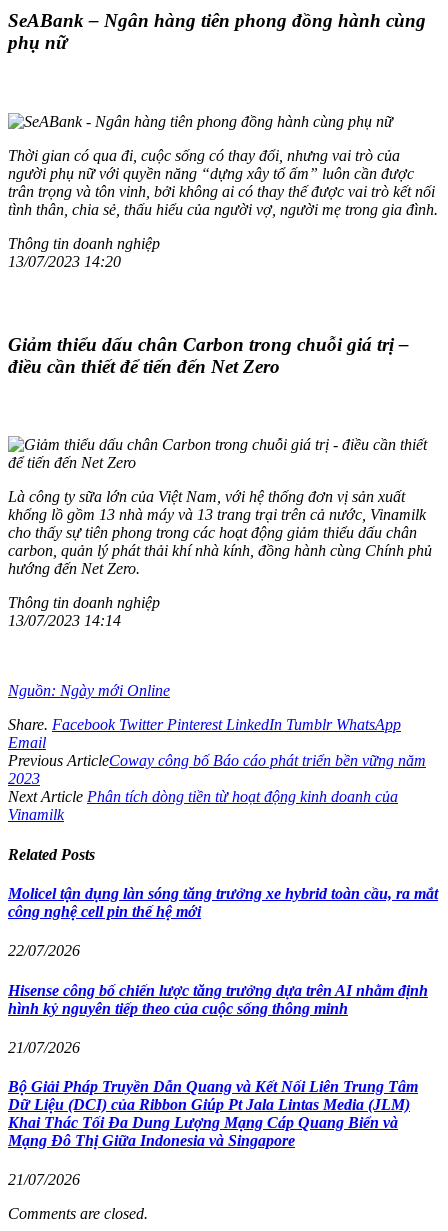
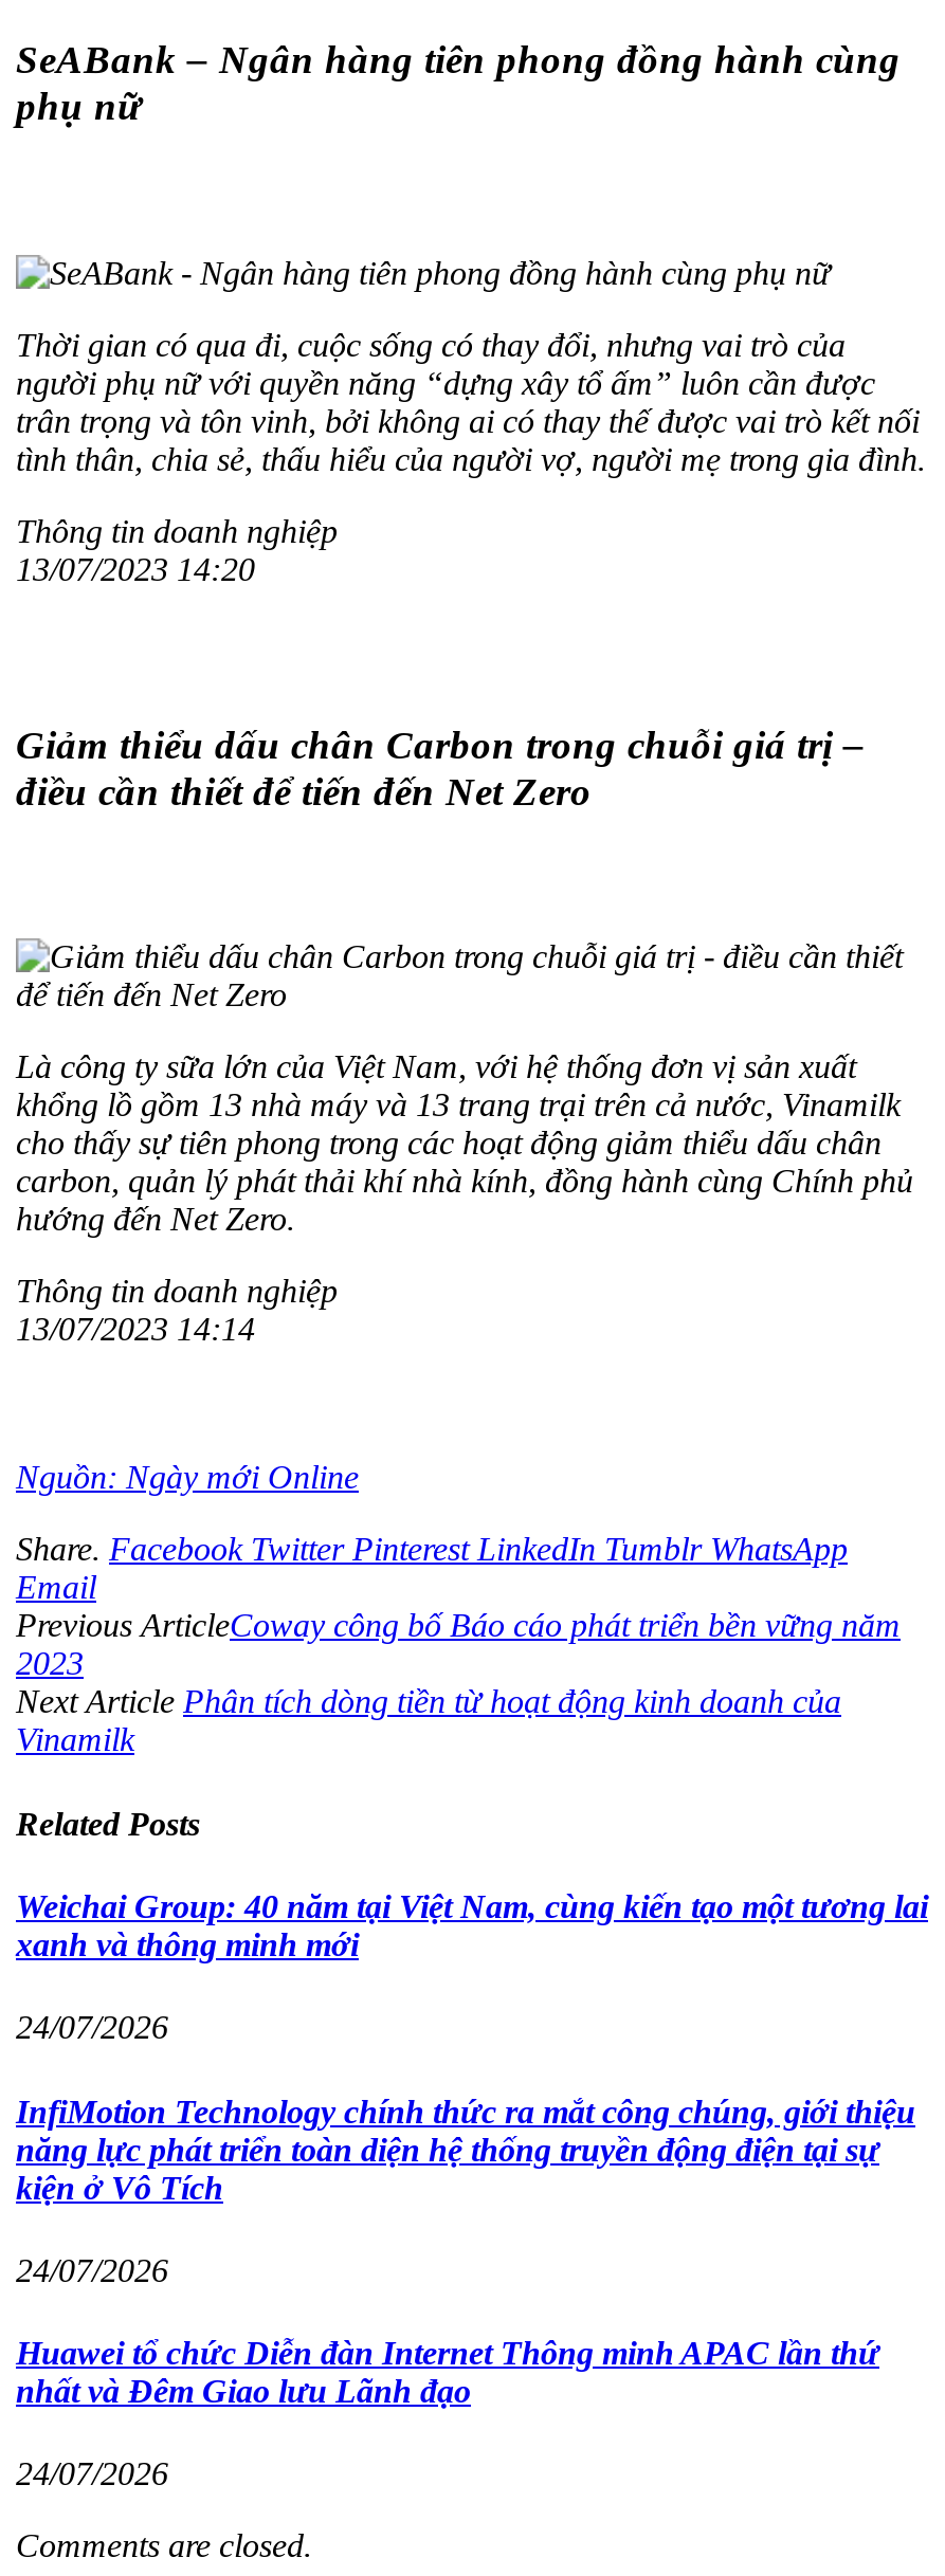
- Molicel tận dụng làn sóng tăng trưởng xe hybrid toàn cầu, ra mắt
- công nghệ cell pin thế hệ mới
+ Weichai Group: 40 năm tại Việt Nam, cùng kiến tạo một tương lai
+ xanh và thông minh mới

- 22/07/2026
+ 24/07/2026

- Hisense công bố chiến lược tăng trưởng dựa trên AI nhằm định
- hình kỷ nguyên tiếp theo của cuộc sống thông minh
+ InfiMotion Technology chính thức ra mắt công chúng, giới thiệu
+ năng lực phát triển toàn diện hệ thống truyền động điện tại sự
+ kiện ở Vô Tích

- 21/07/2026
+ 24/07/2026

- Bộ Giải Pháp Truyền Dẫn Quang và Kết Nối Liên Trung Tâm
- Dữ Liệu (DCI) của Ribbon Giúp Pt Jala Lintas Media (JLM)
- Khai Thác Tối Đa Dung Lượng Mạng Cáp Quang Biển và
- Mạng Đô Thị Giữa Indonesia và Singapore
+ Huawei tổ chức Diễn đàn Internet Thông minh APAC lần thứ
+ nhất và Đêm Giao lưu Lãnh đạo

- 21/07/2026
+ 24/07/2026
